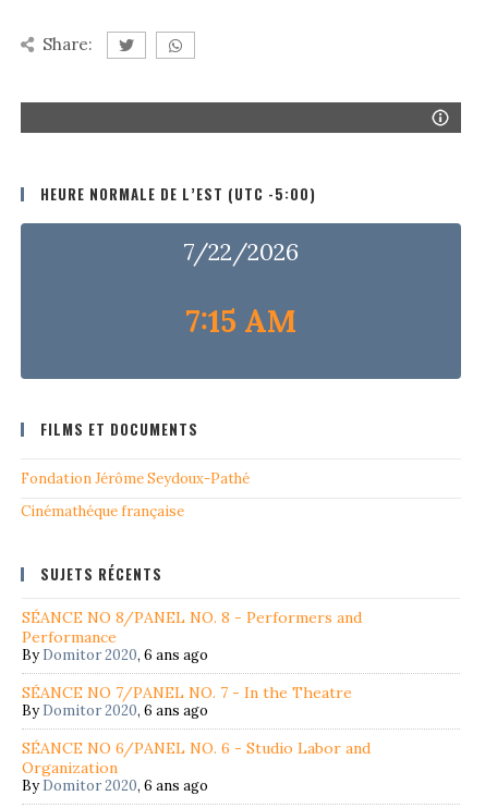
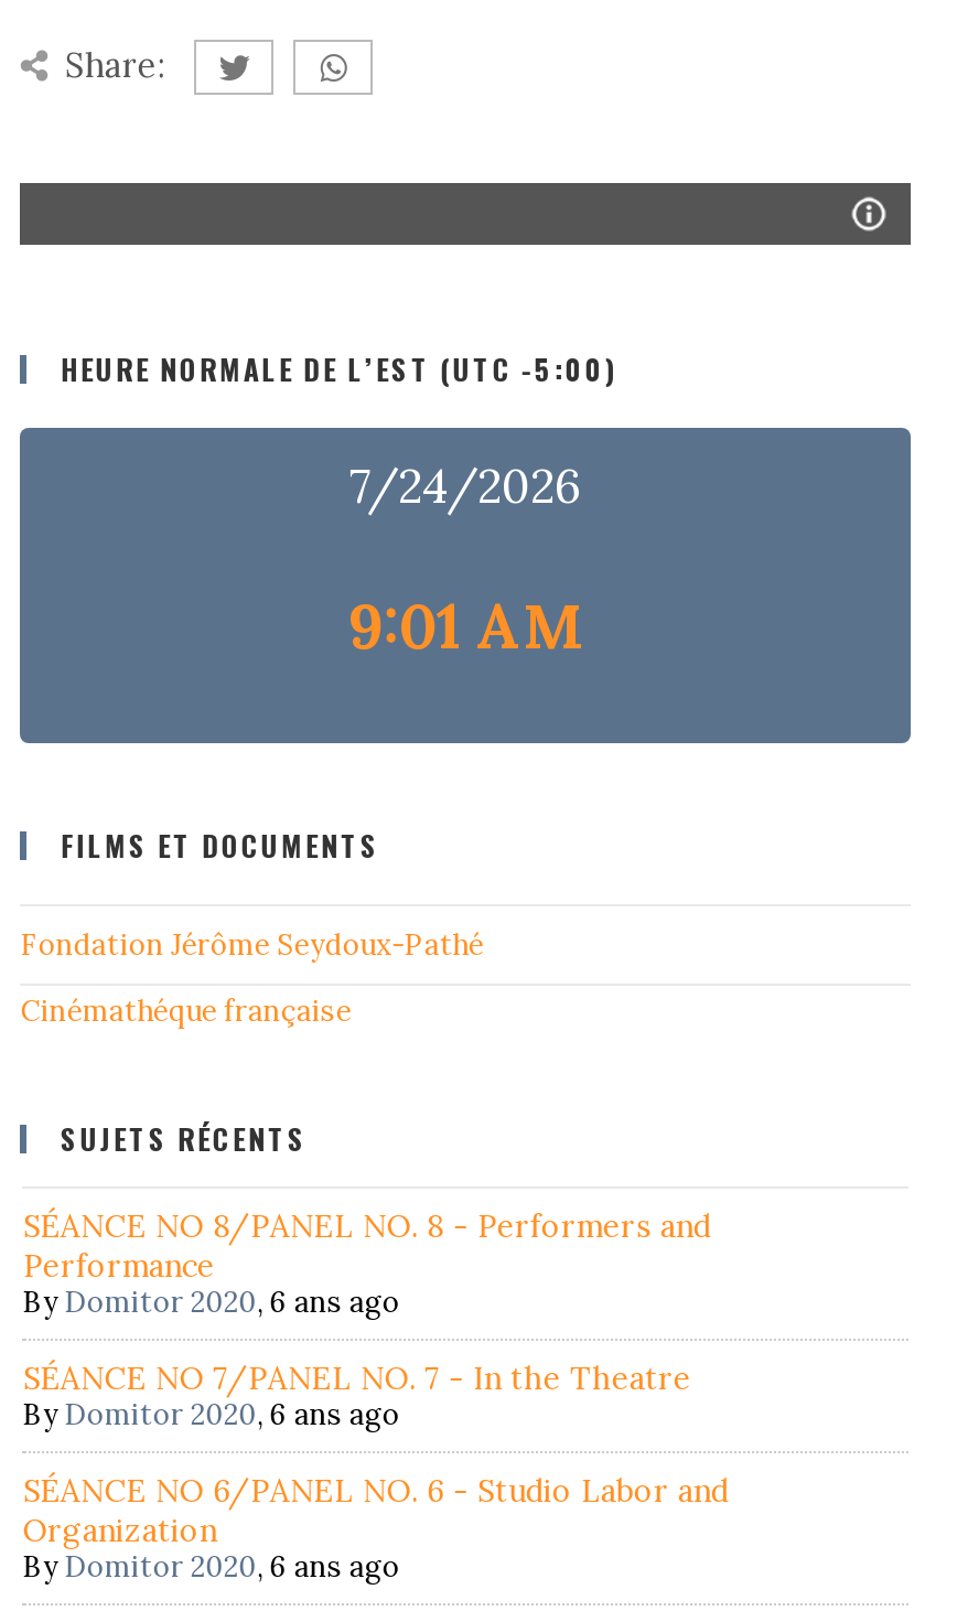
- 7/22/2026
+ 7/24/2026

- 7:15 AM
+ 9:01 AM
